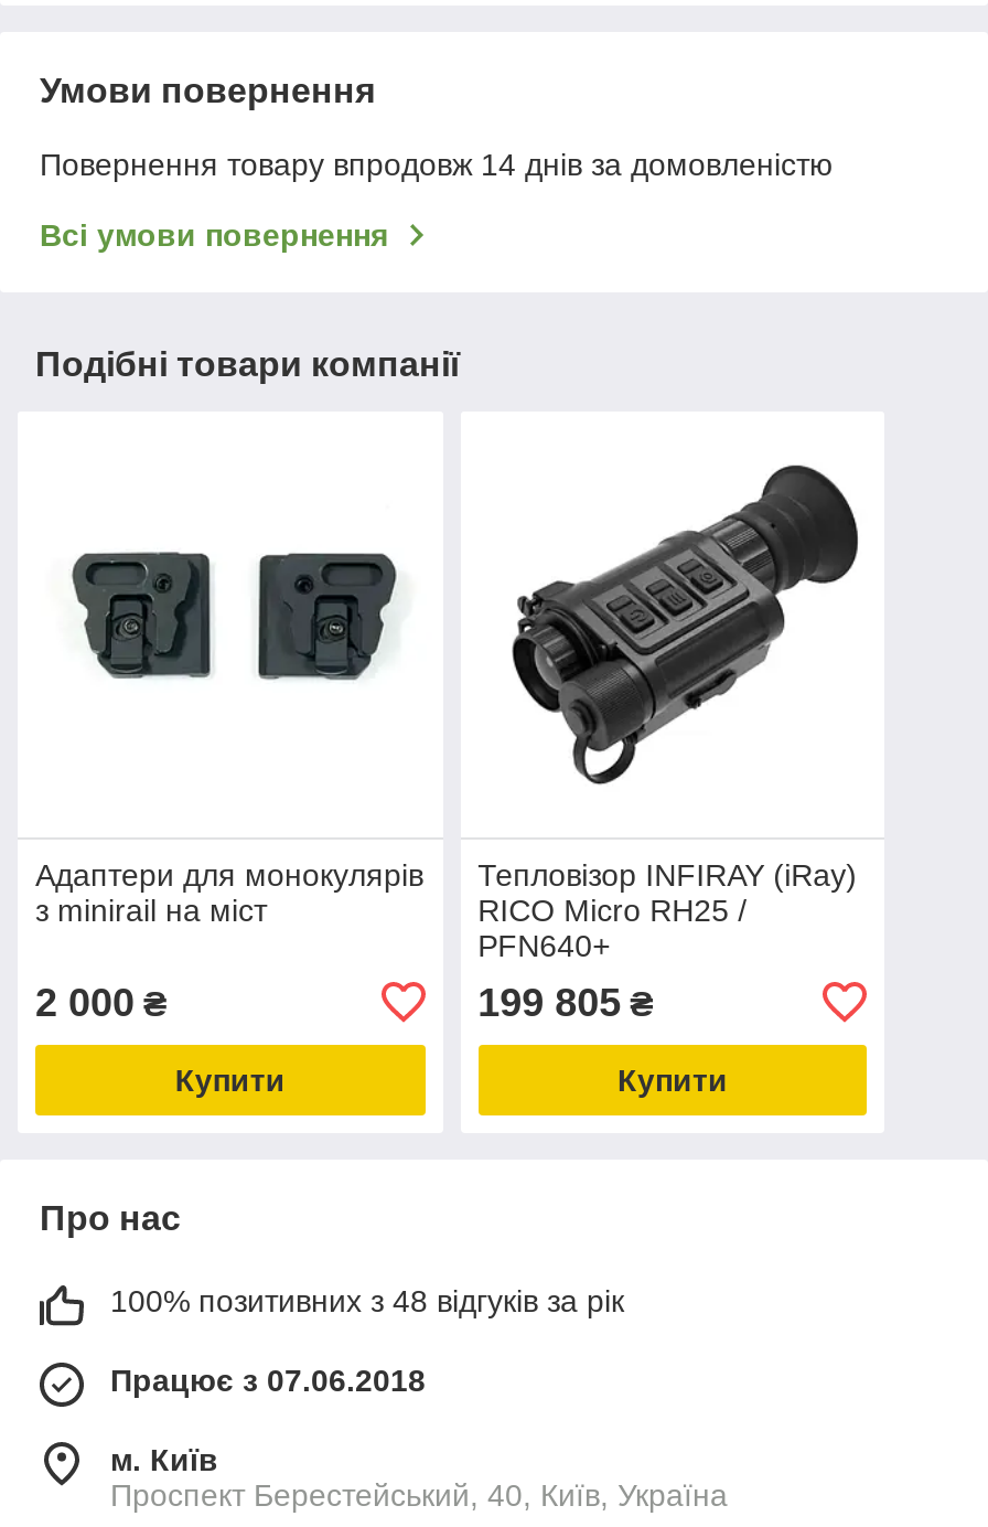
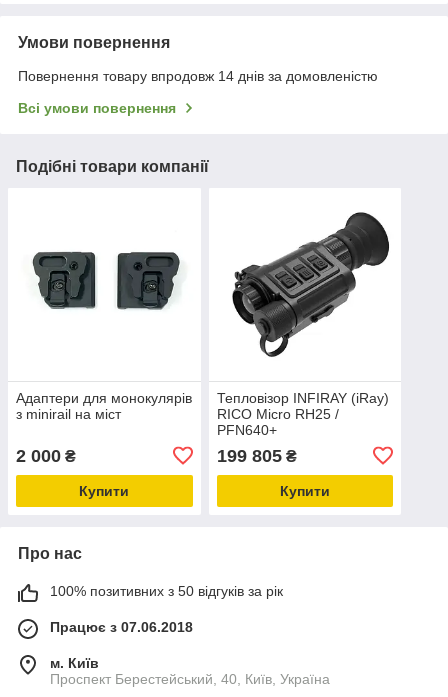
- 100% позитивних з 48 відгуків за рік
+ 100% позитивних з 50 відгуків за рік
